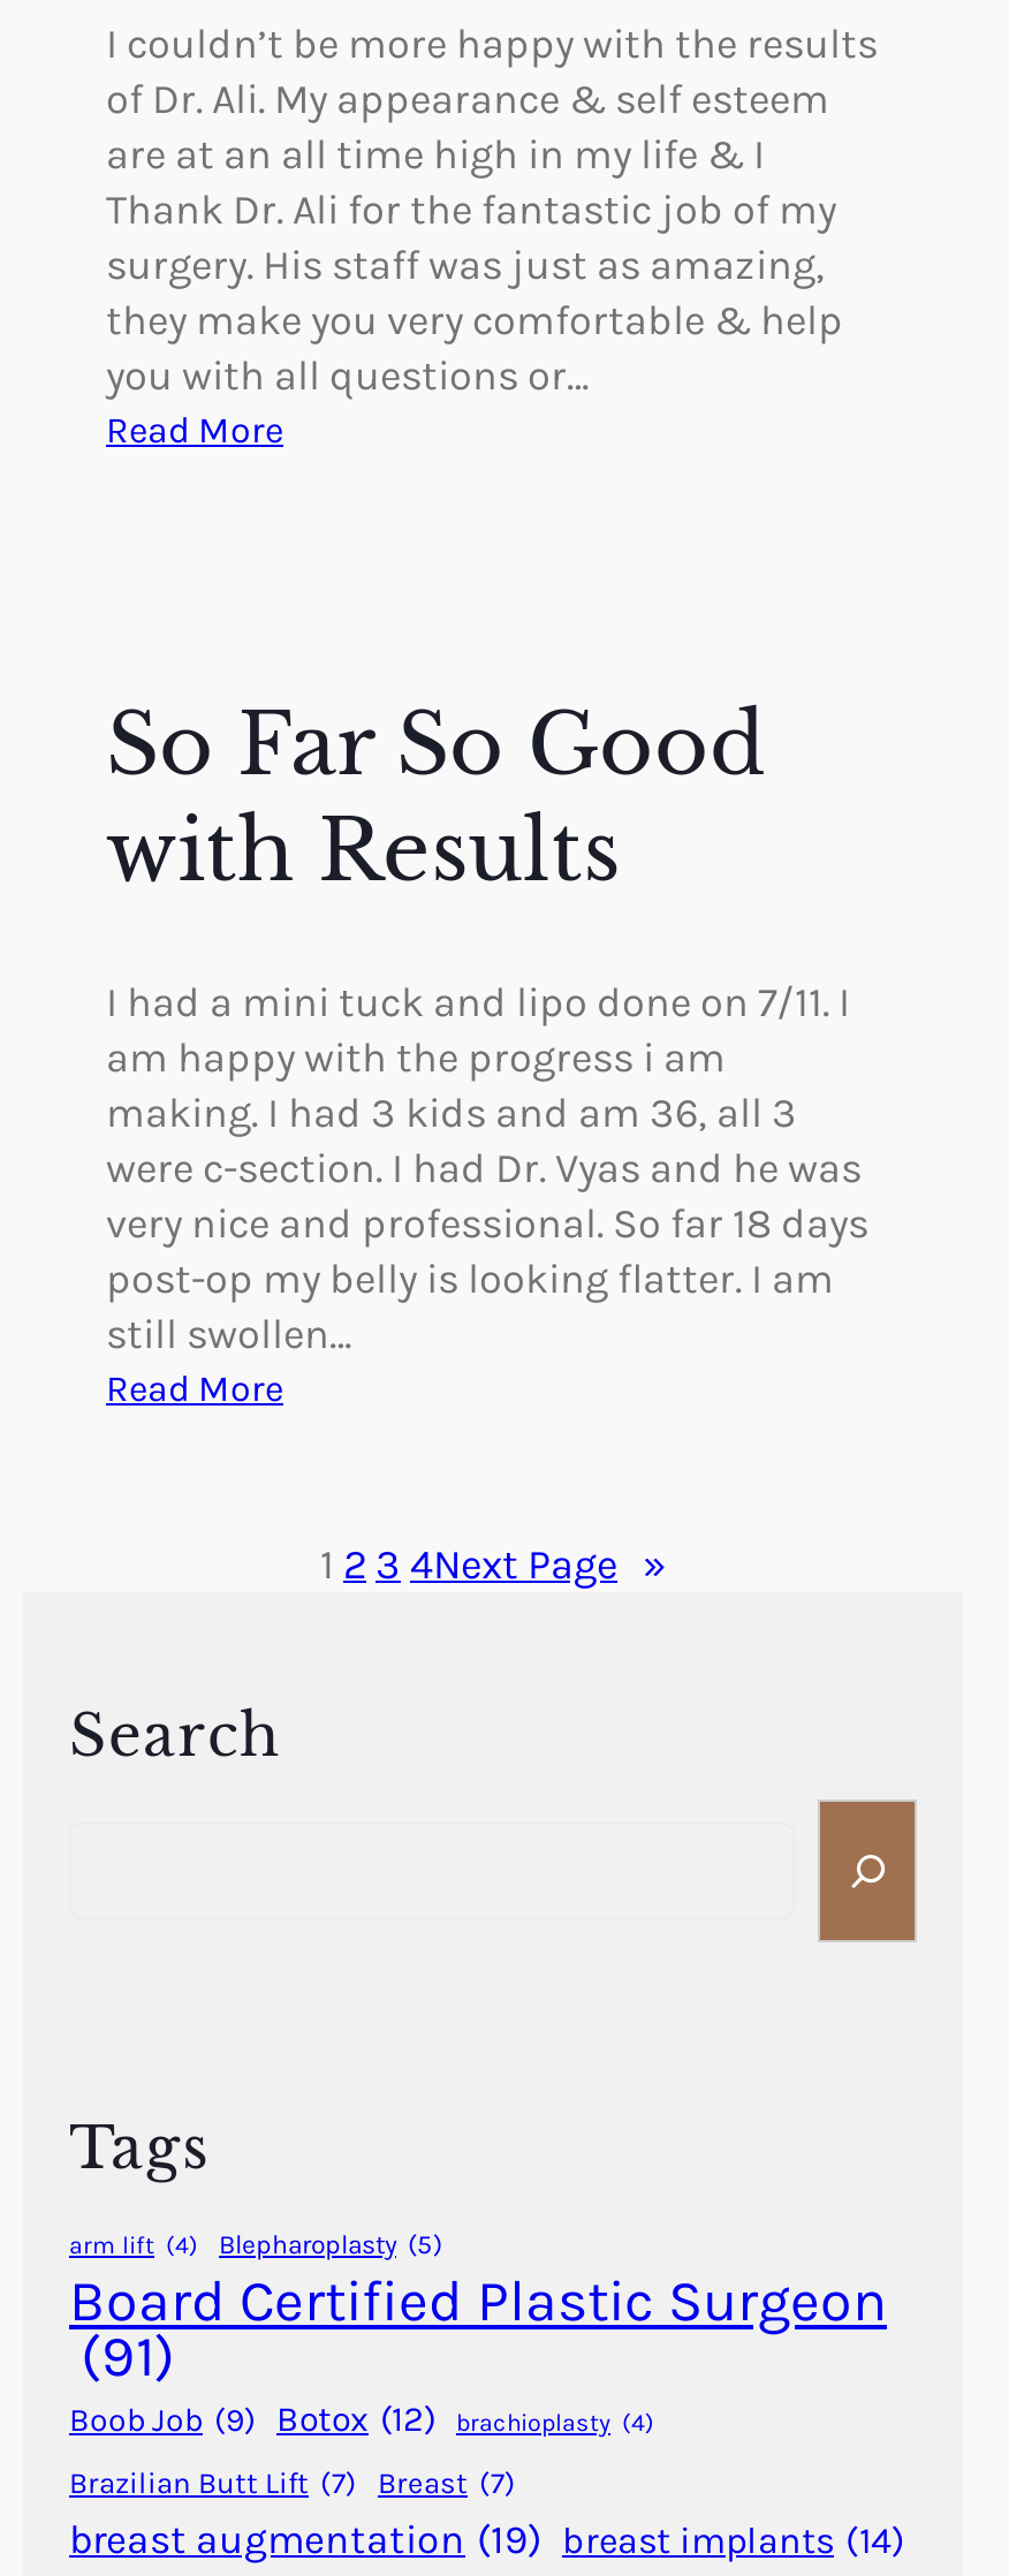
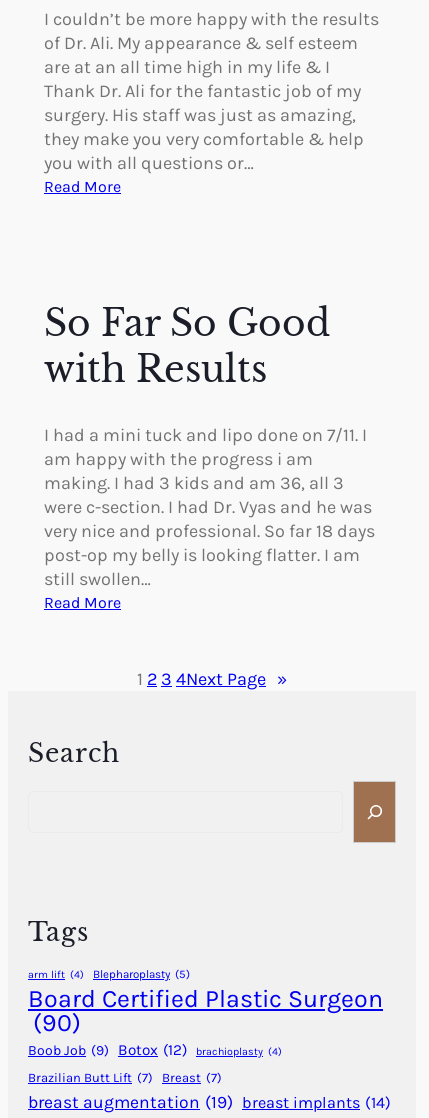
- (91)
+ (90)
